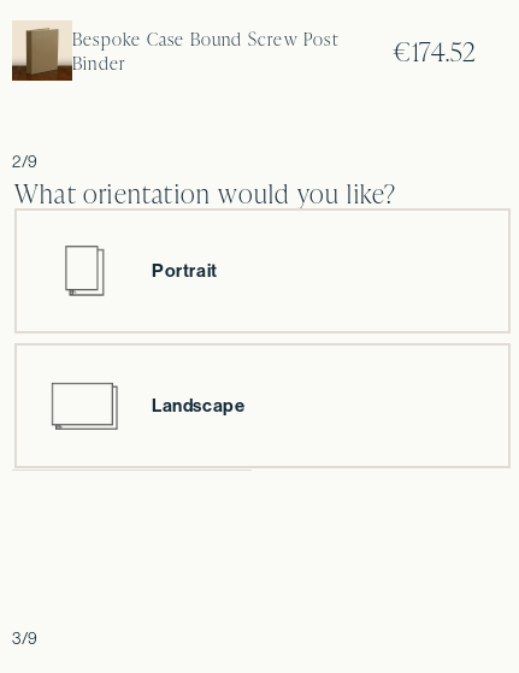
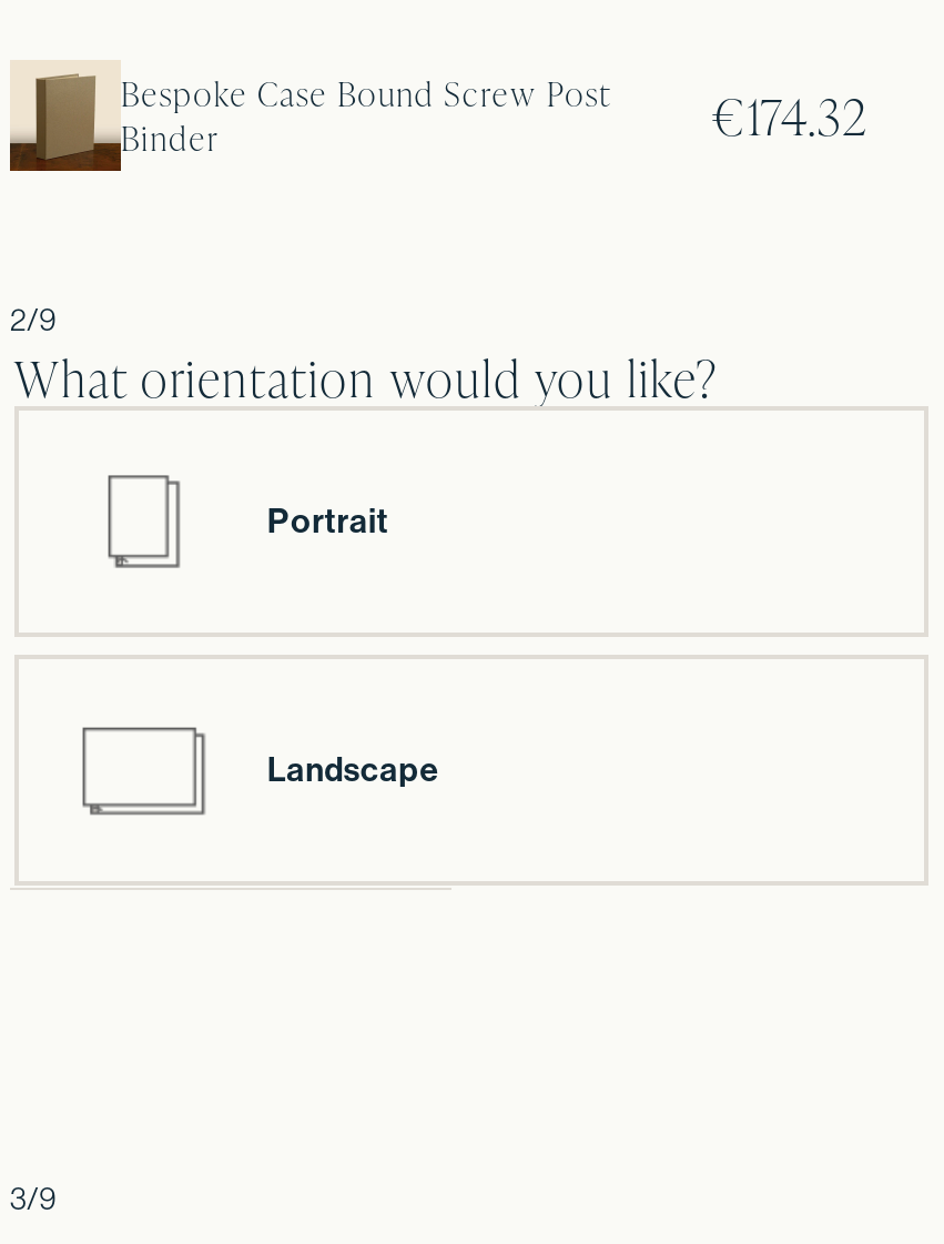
- €174.52
+ €174.32
